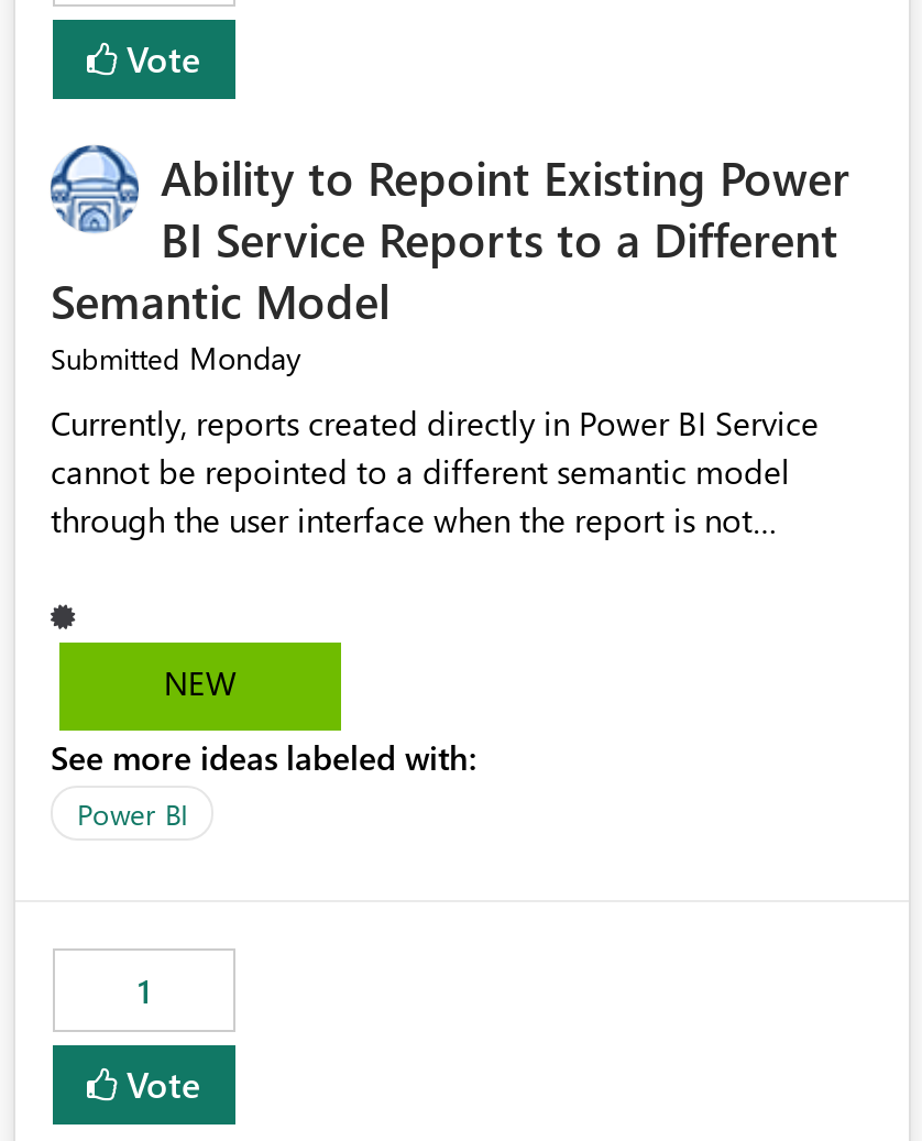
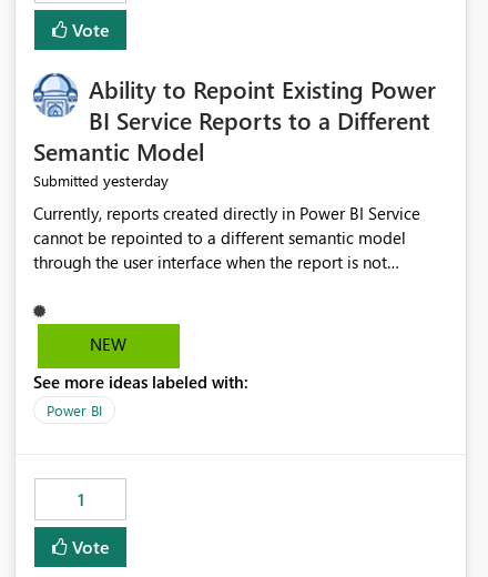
- Submitted Monday
+ Submitted yesterday
